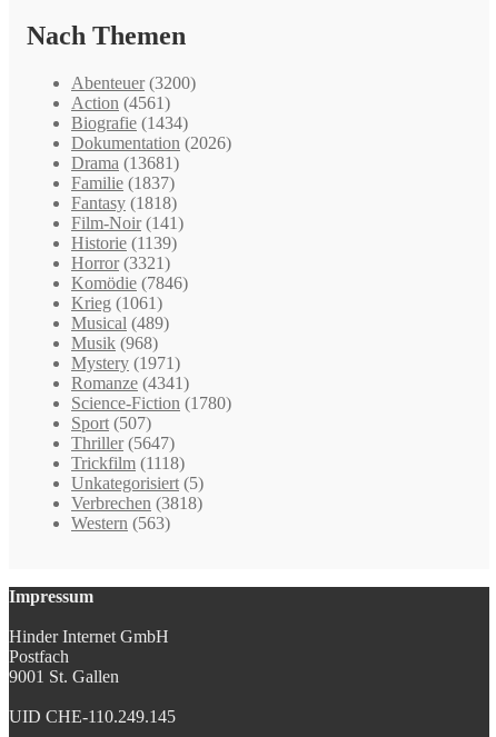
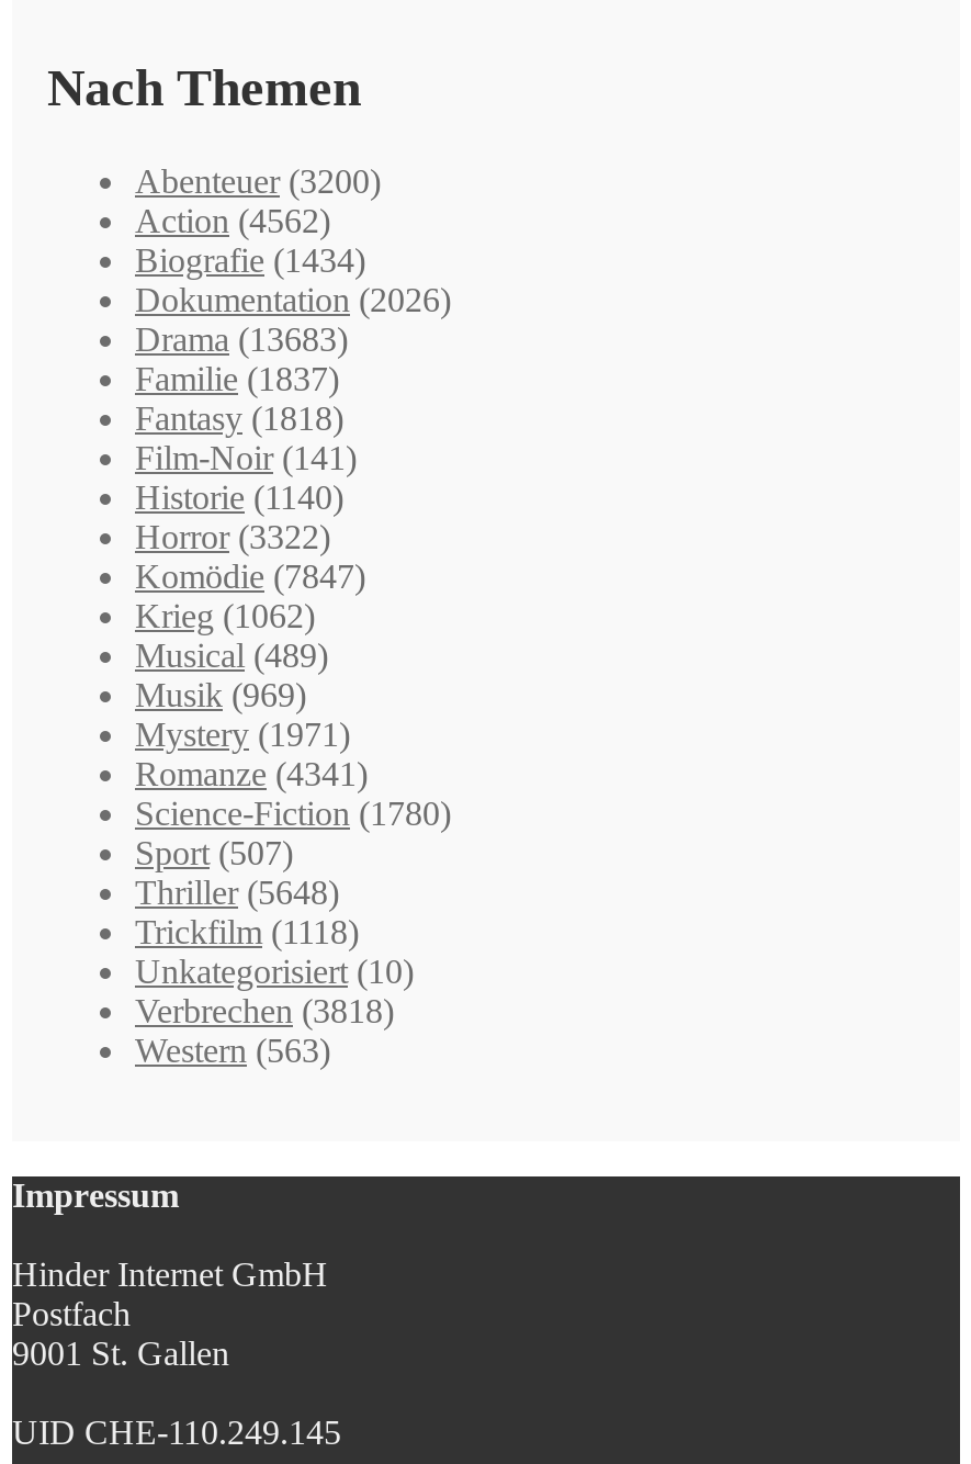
- Action (4561)
+ Action (4562)

- Drama (13681)
+ Drama (13683)

- Historie (1139)
+ Historie (1140)

- Horror (3321)
+ Horror (3322)

- Komödie (7846)
+ Komödie (7847)

- Krieg (1061)
+ Krieg (1062)

- Musik (968)
+ Musik (969)

- Thriller (5647)
+ Thriller (5648)

- Unkategorisiert (5)
+ Unkategorisiert (10)
